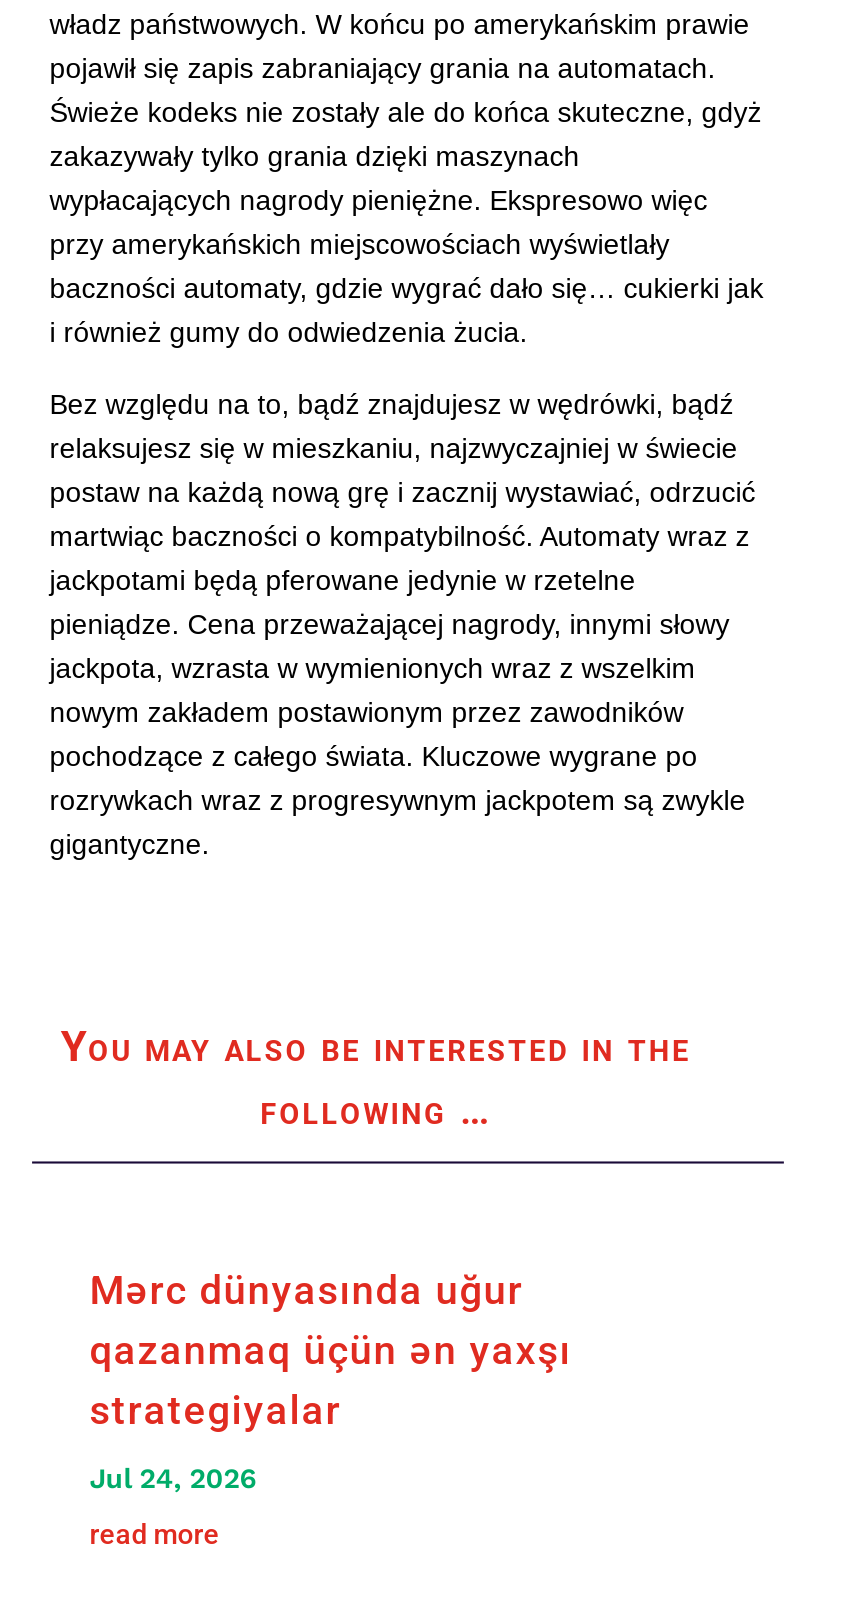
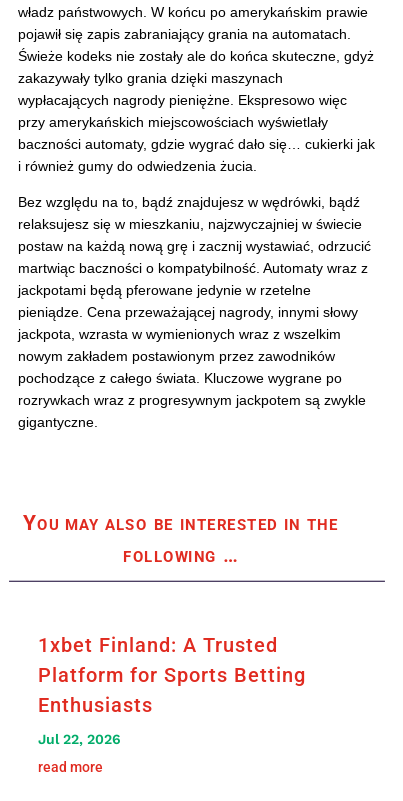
- Mərc dünyasında uğur
- qazanmaq üçün ən yaxşı
- strategiyalar
+ 1xbet Finland: A Trusted
+ Platform for Sports Betting
+ Enthusiasts

- Jul 24, 2026
+ Jul 22, 2026
